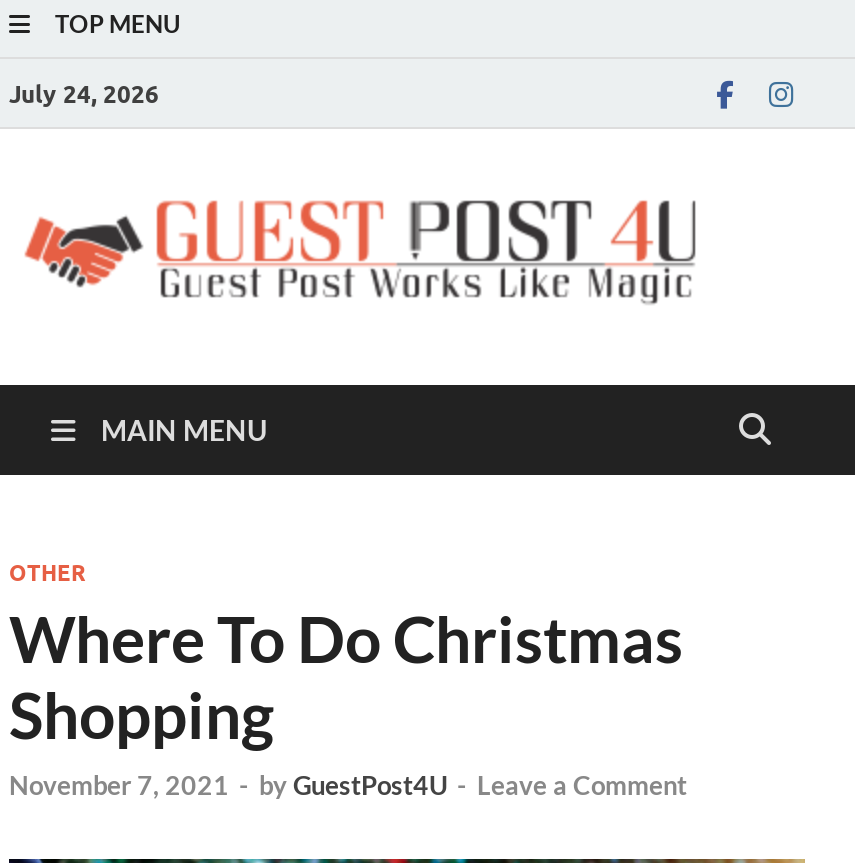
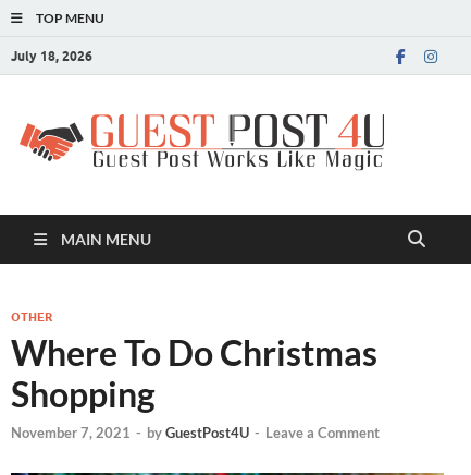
- July 24, 2026
+ July 18, 2026
